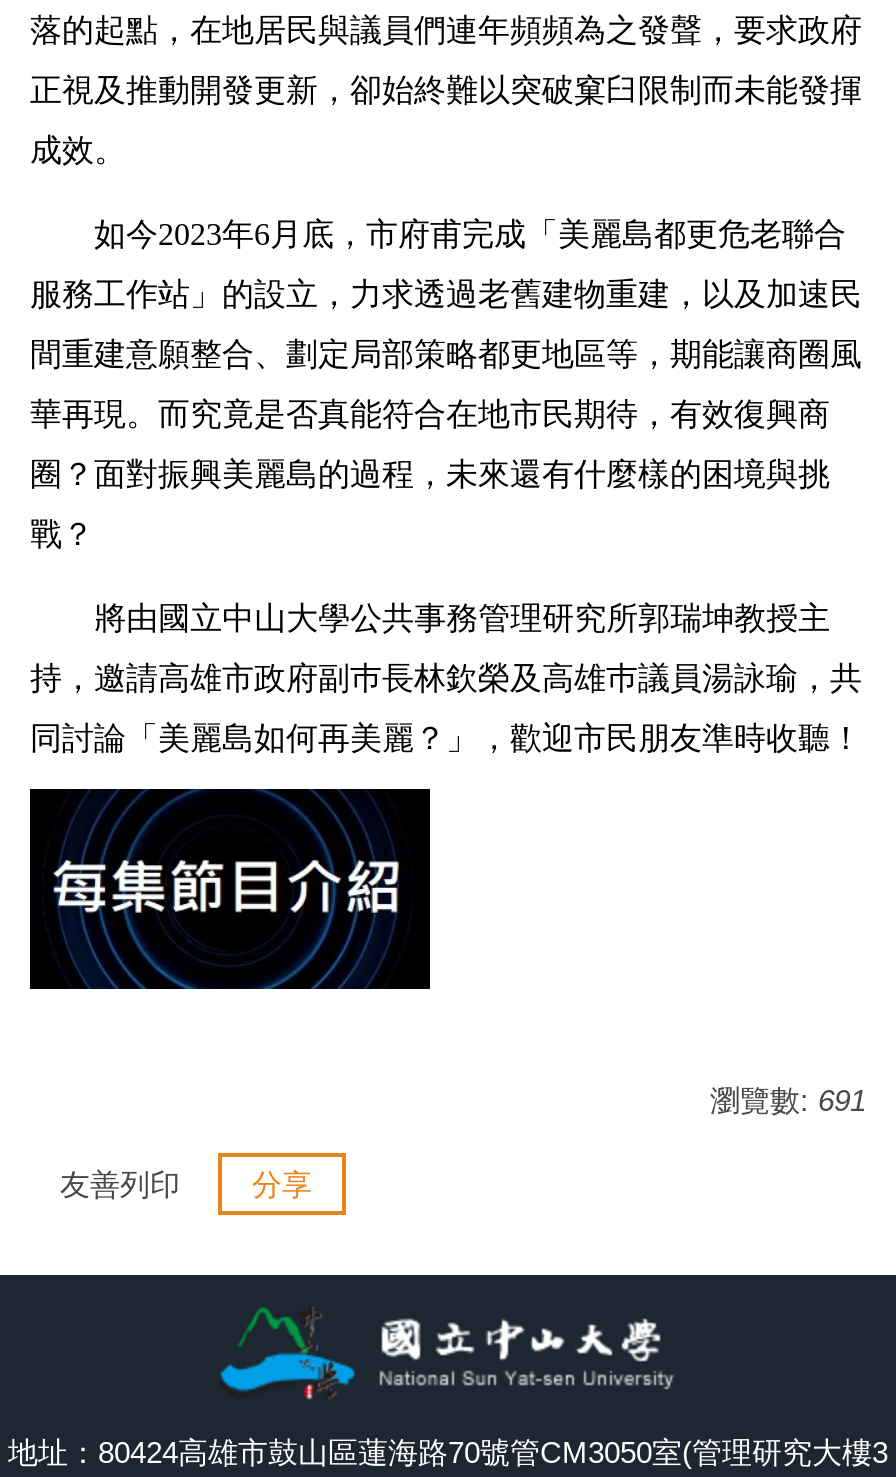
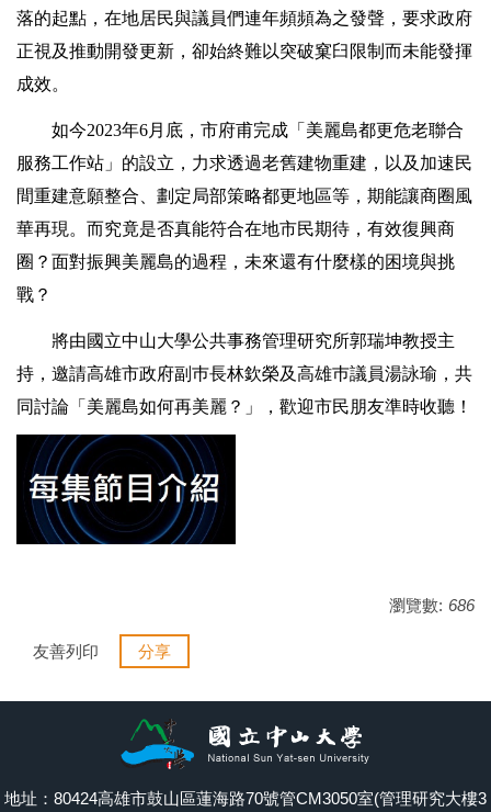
- 瀏覽數: 691
+ 瀏覽數: 686
